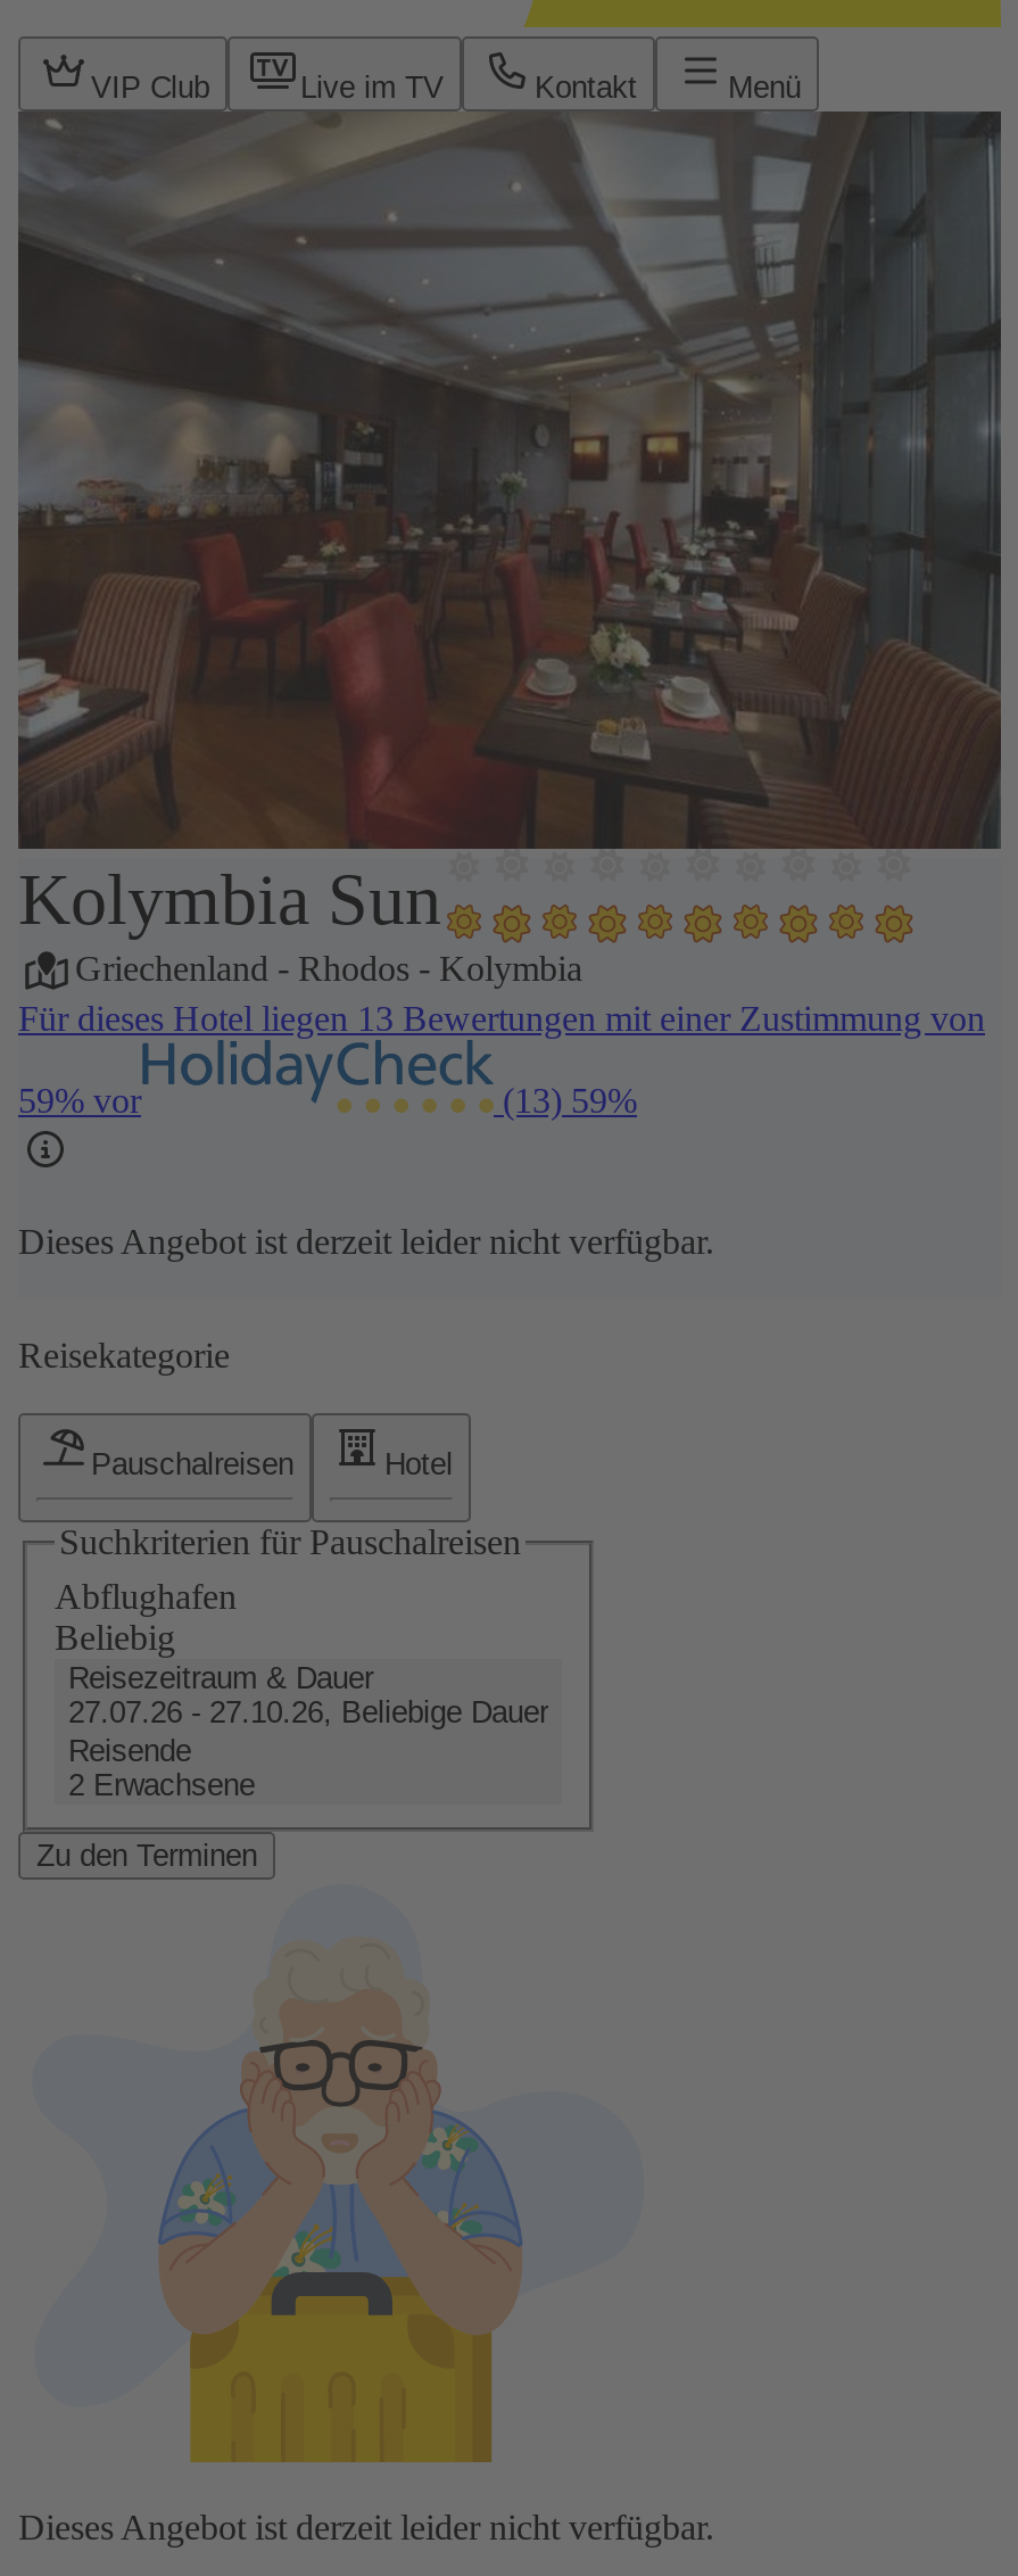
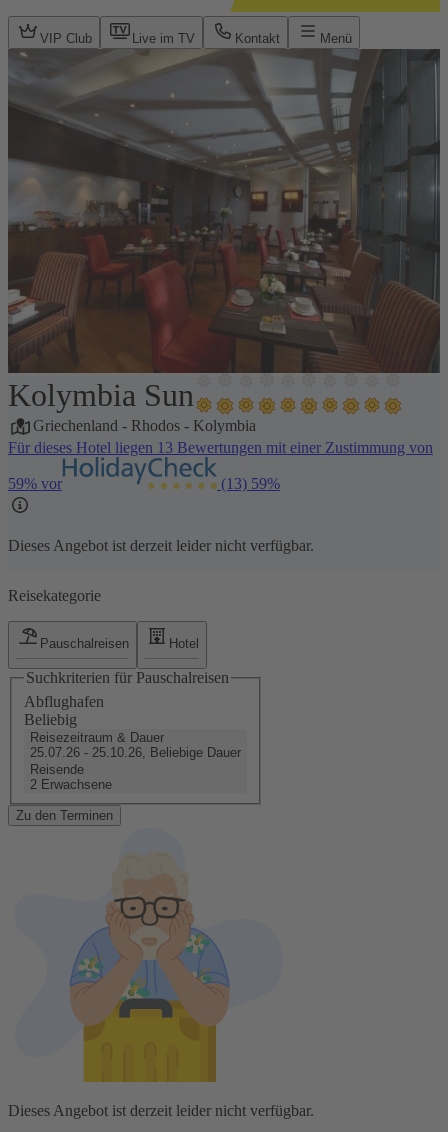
- 27.07.26 - 27.10.26, Beliebige Dauer
+ 25.07.26 - 25.10.26, Beliebige Dauer
